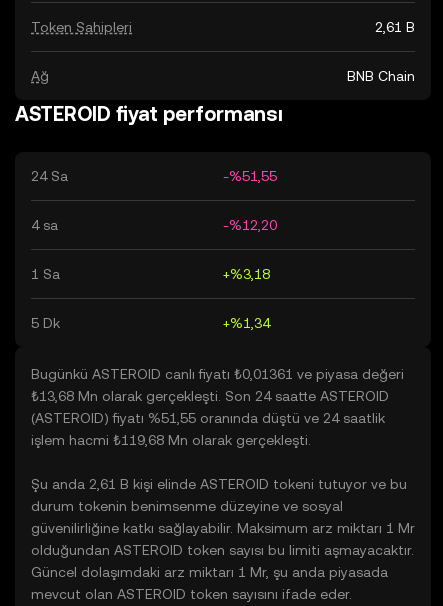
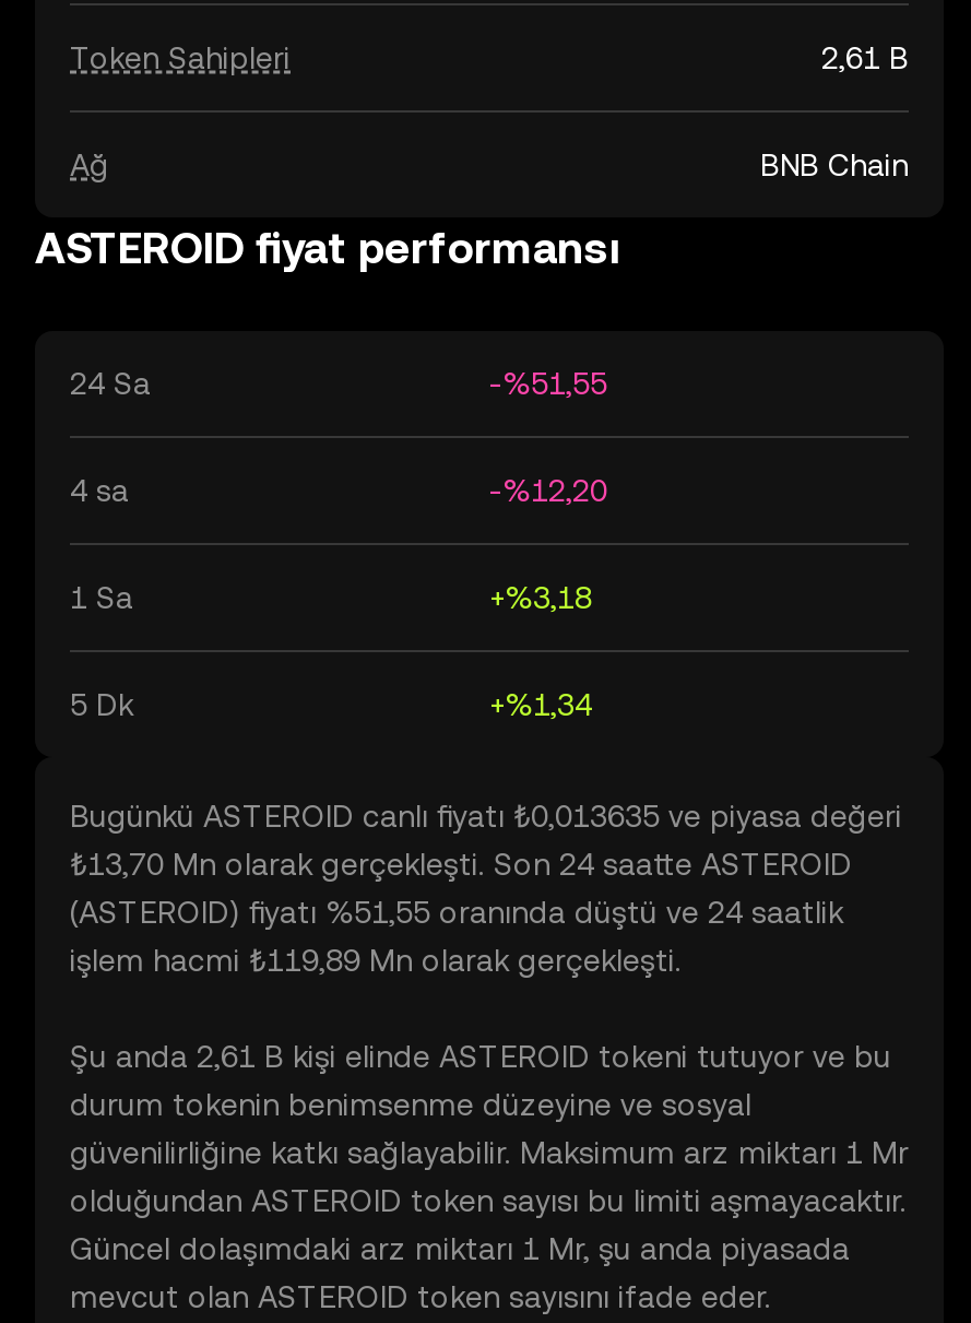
- Bugünkü ASTEROID canlı fiyatı ₺0,01361 ve piyasa değeri
+ Bugünkü ASTEROID canlı fiyatı ₺0,013635 ve piyasa değeri

- ₺13,68 Mn olarak gerçekleşti. Son 24 saatte ASTEROID
+ ₺13,70 Mn olarak gerçekleşti. Son 24 saatte ASTEROID

- işlem hacmi ₺119,68 Mn olarak gerçekleşti.
+ işlem hacmi ₺119,89 Mn olarak gerçekleşti.
